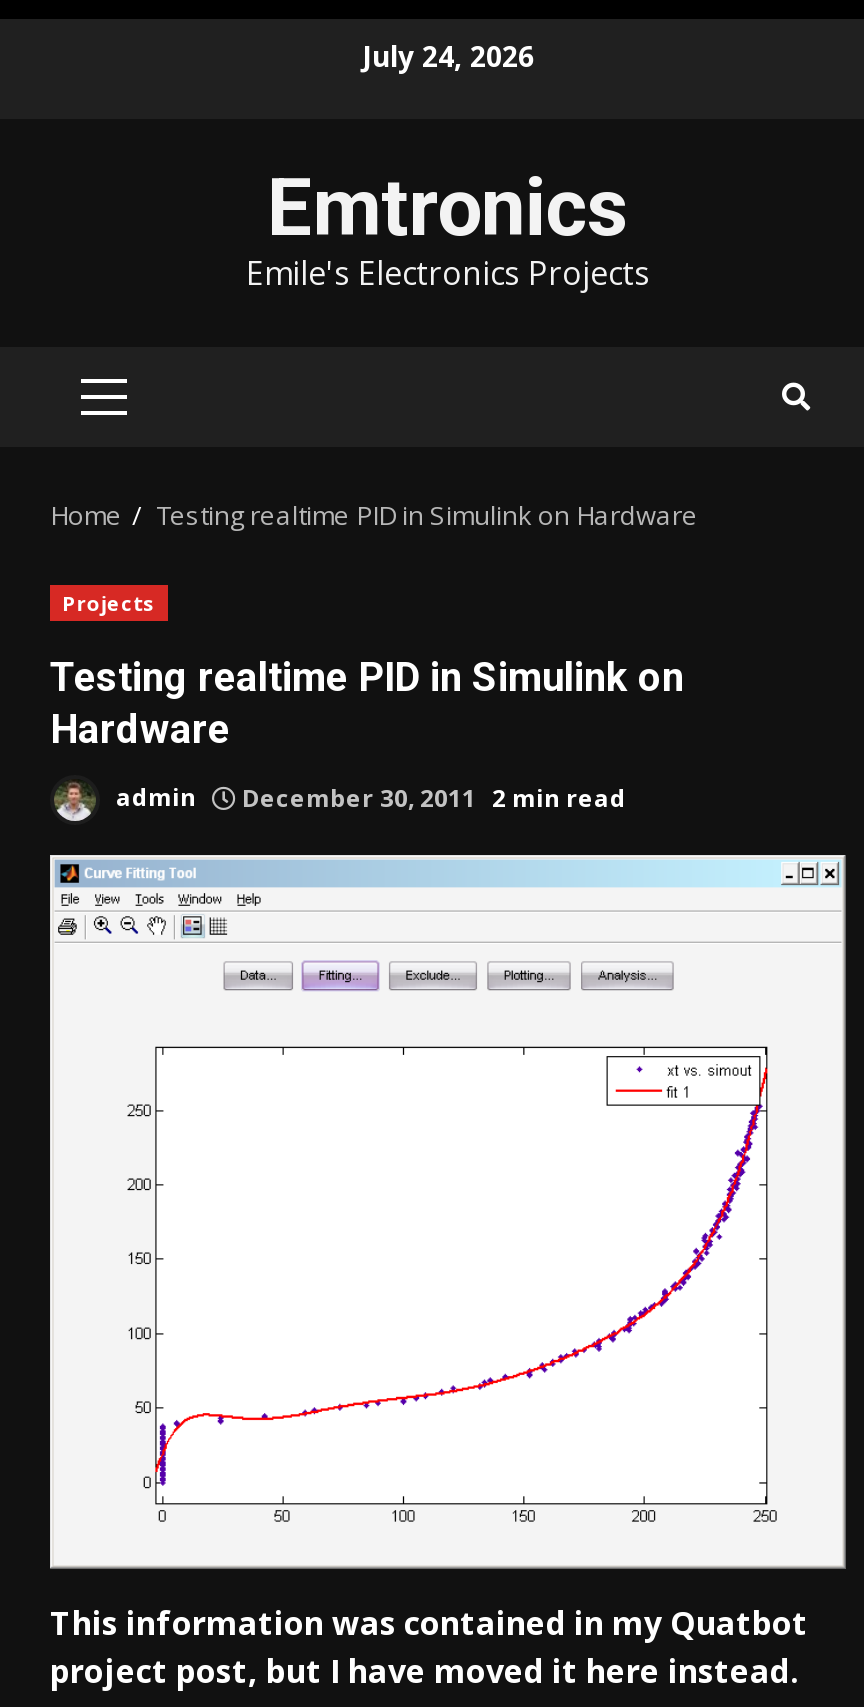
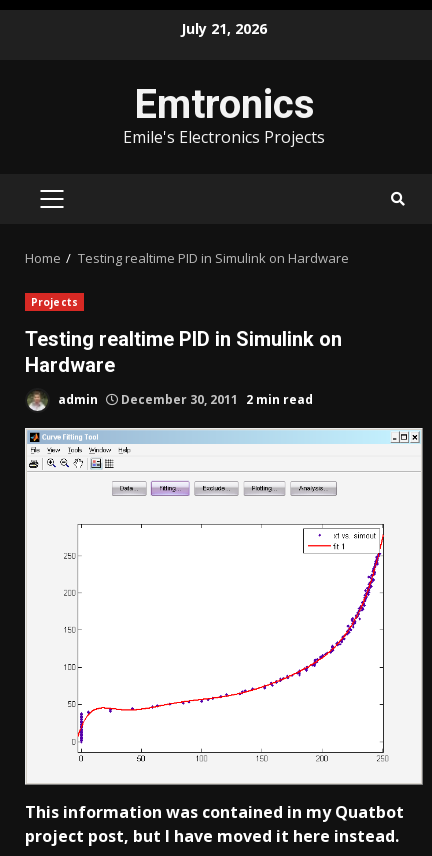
- July 24, 2026
+ July 21, 2026
